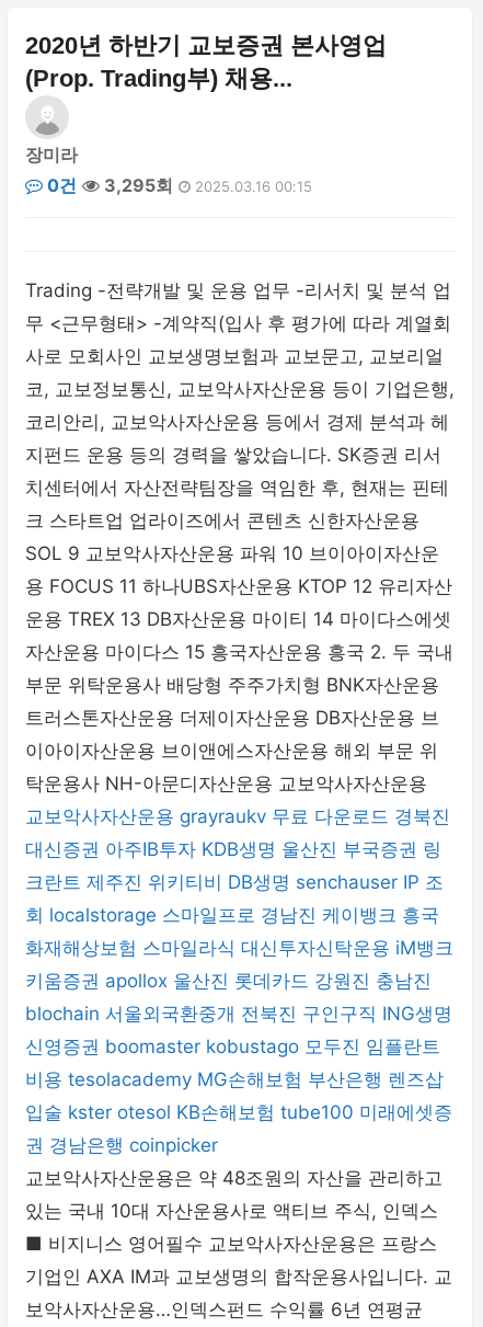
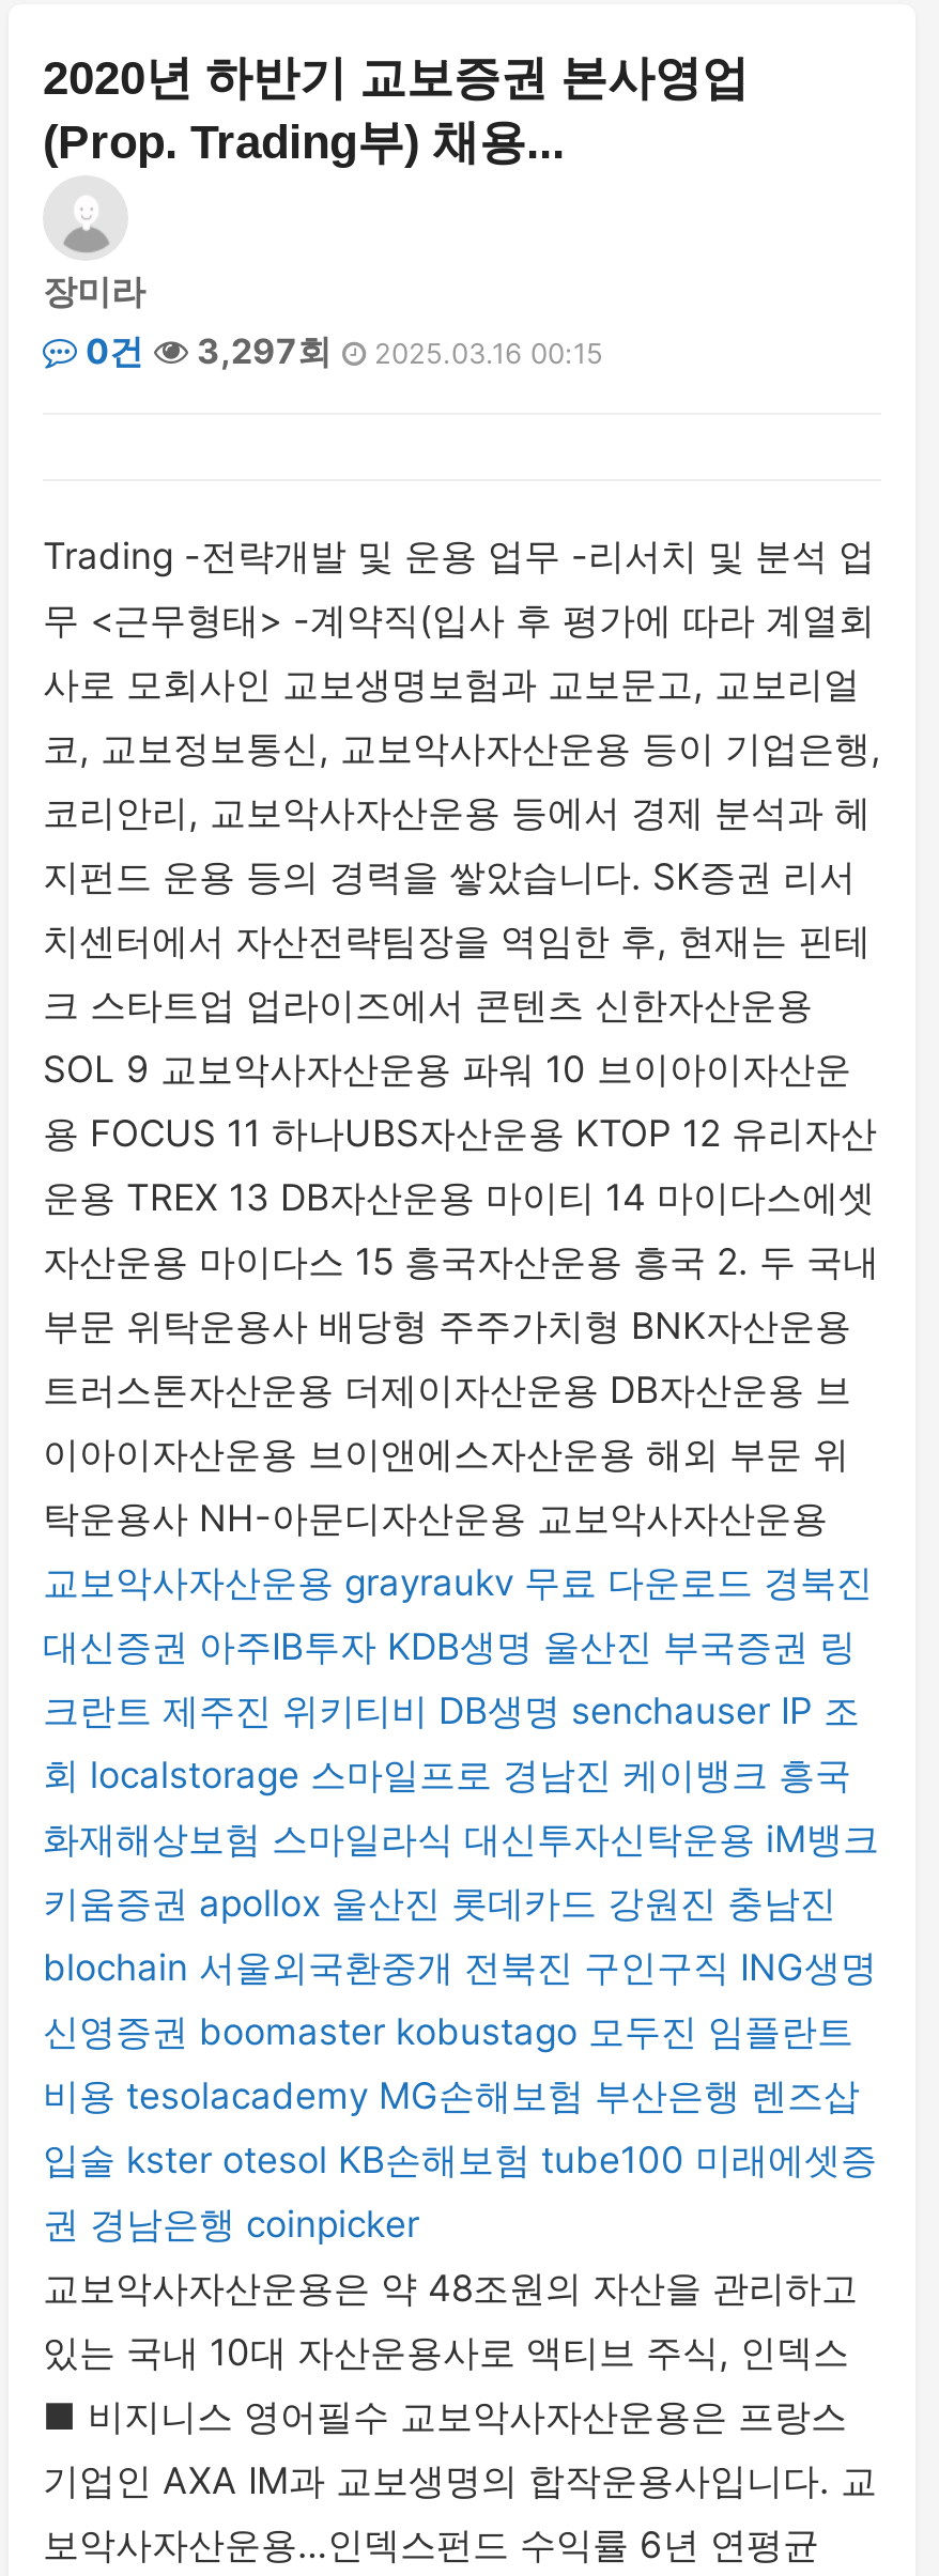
- 0건 3,295회 2025.03.16 00:15
+ 0건 3,297회 2025.03.16 00:15
